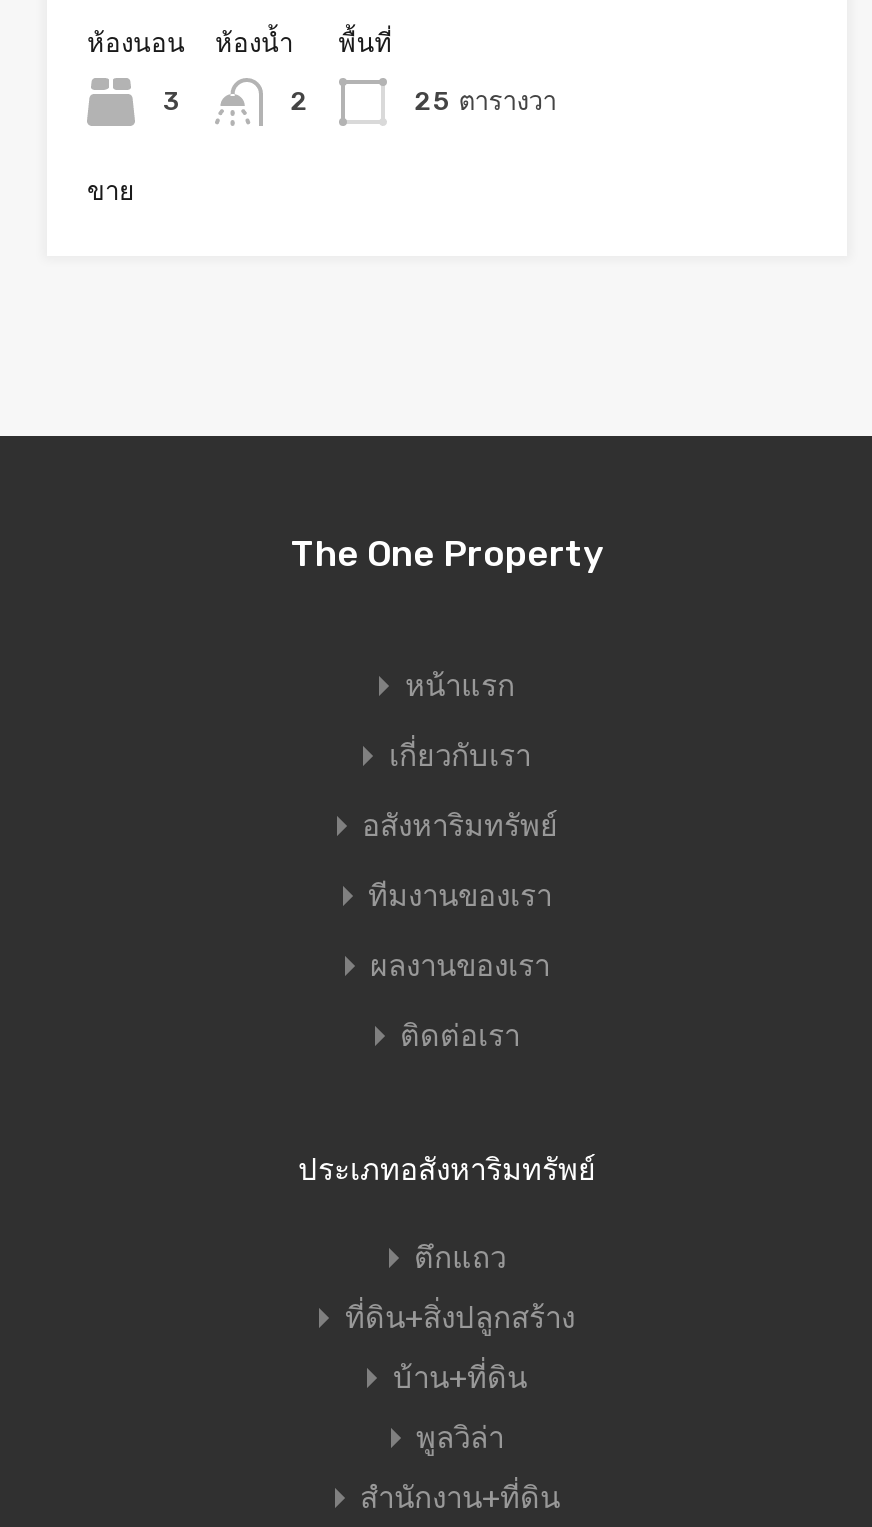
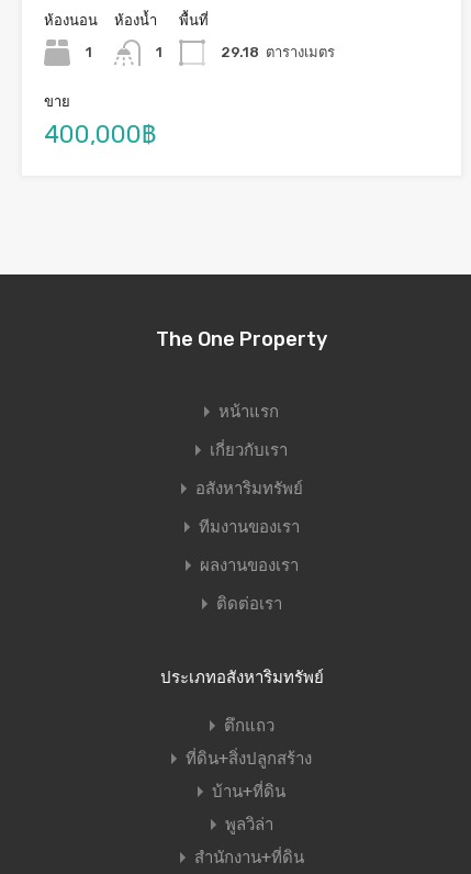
- 3
+ 1

- 2
+ 1

- 25 ตารางวา
+ 29.18 ตารางเมตร

+ 400,000฿
